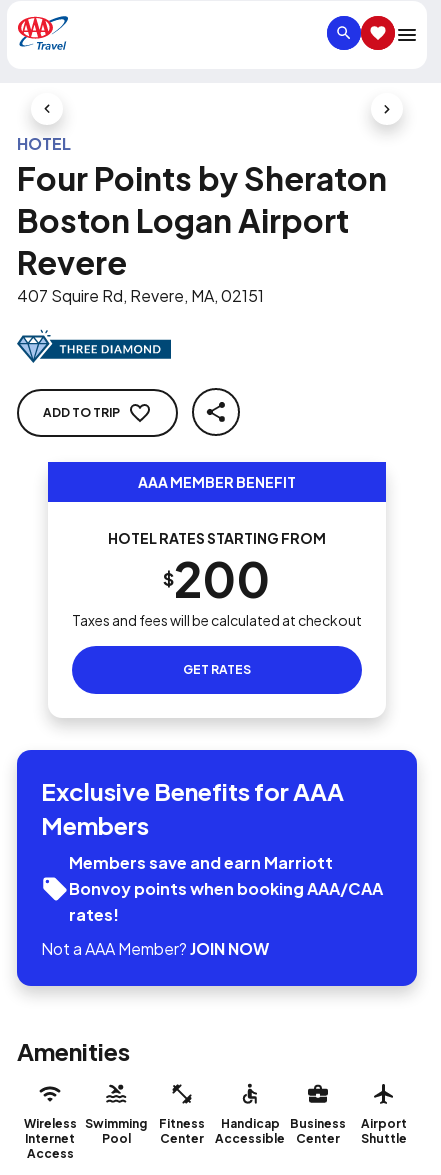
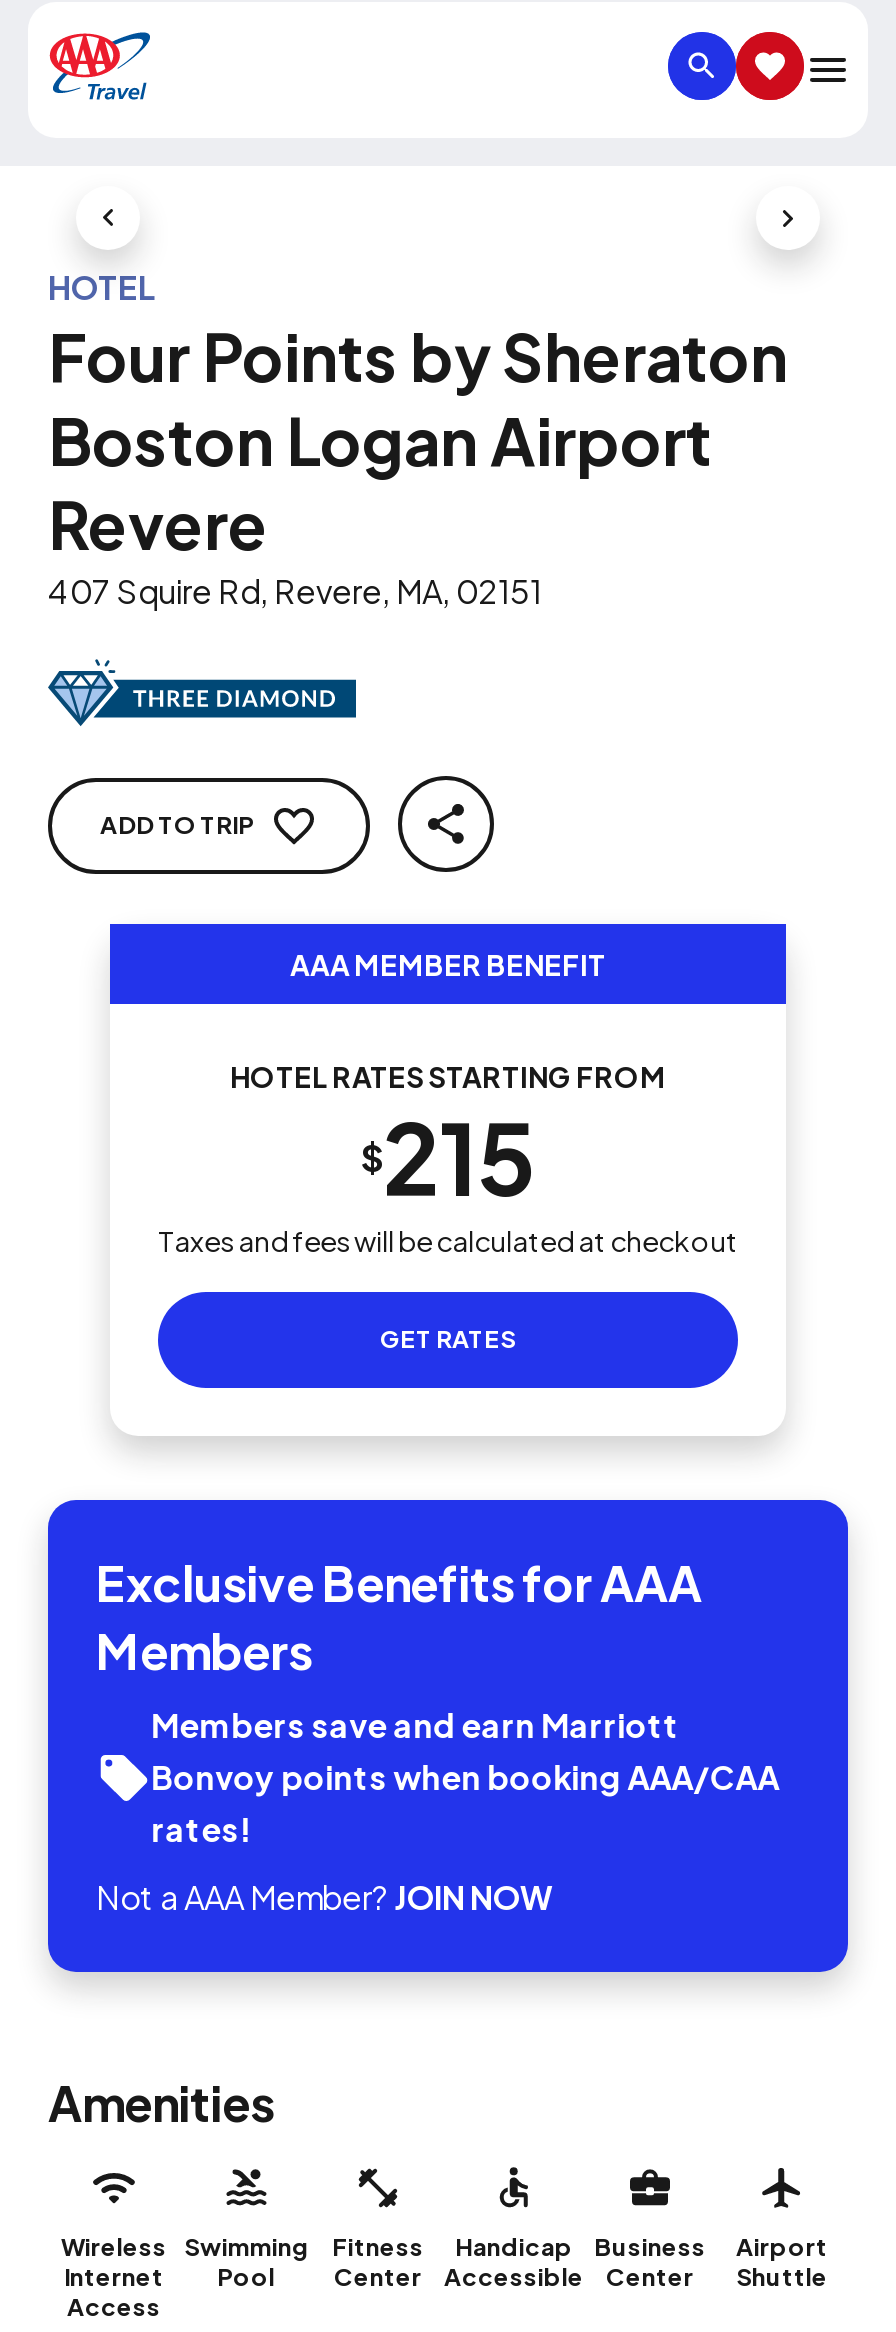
- $200
+ $215
